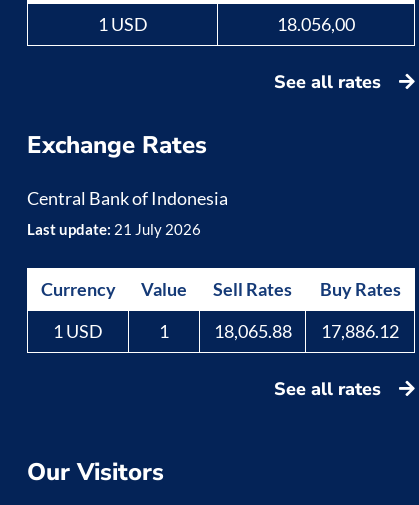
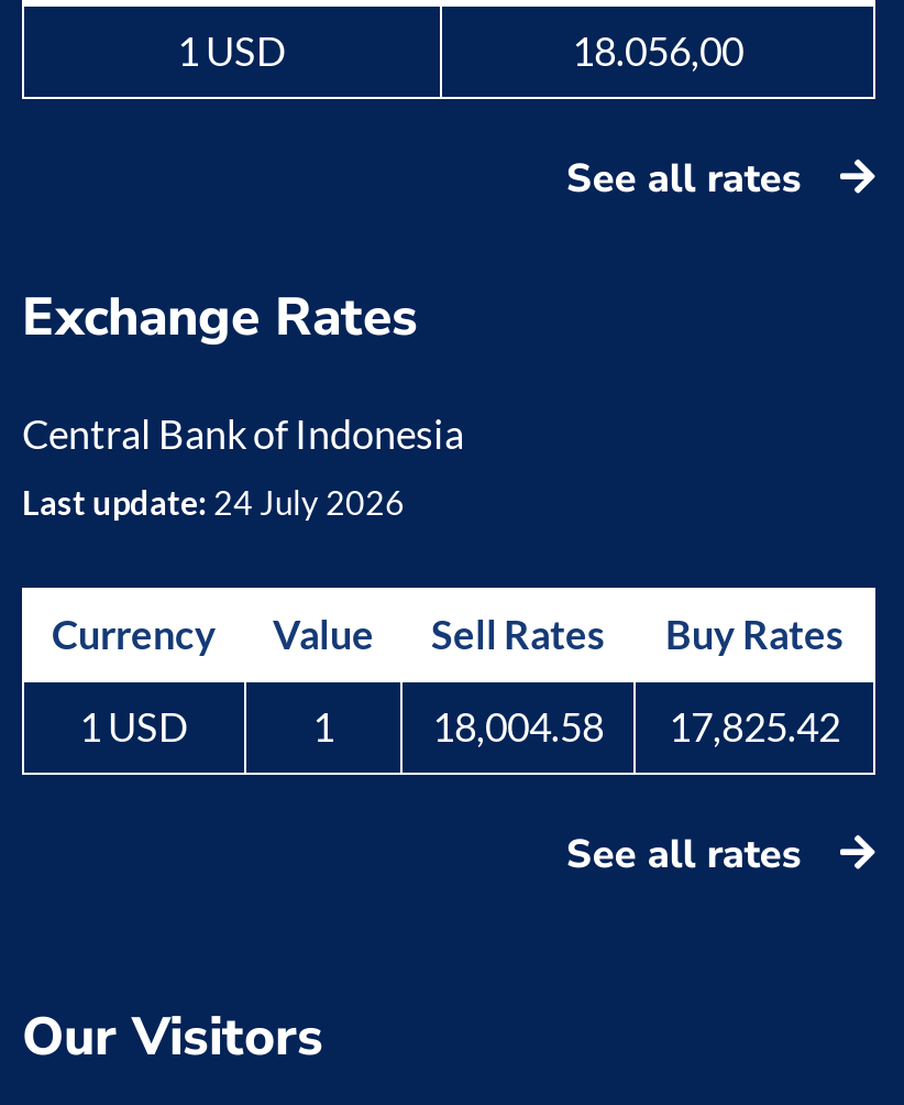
- Last update: 21 July 2026
+ Last update: 24 July 2026

- 18,065.88
+ 18,004.58

- 17,886.12
+ 17,825.42
